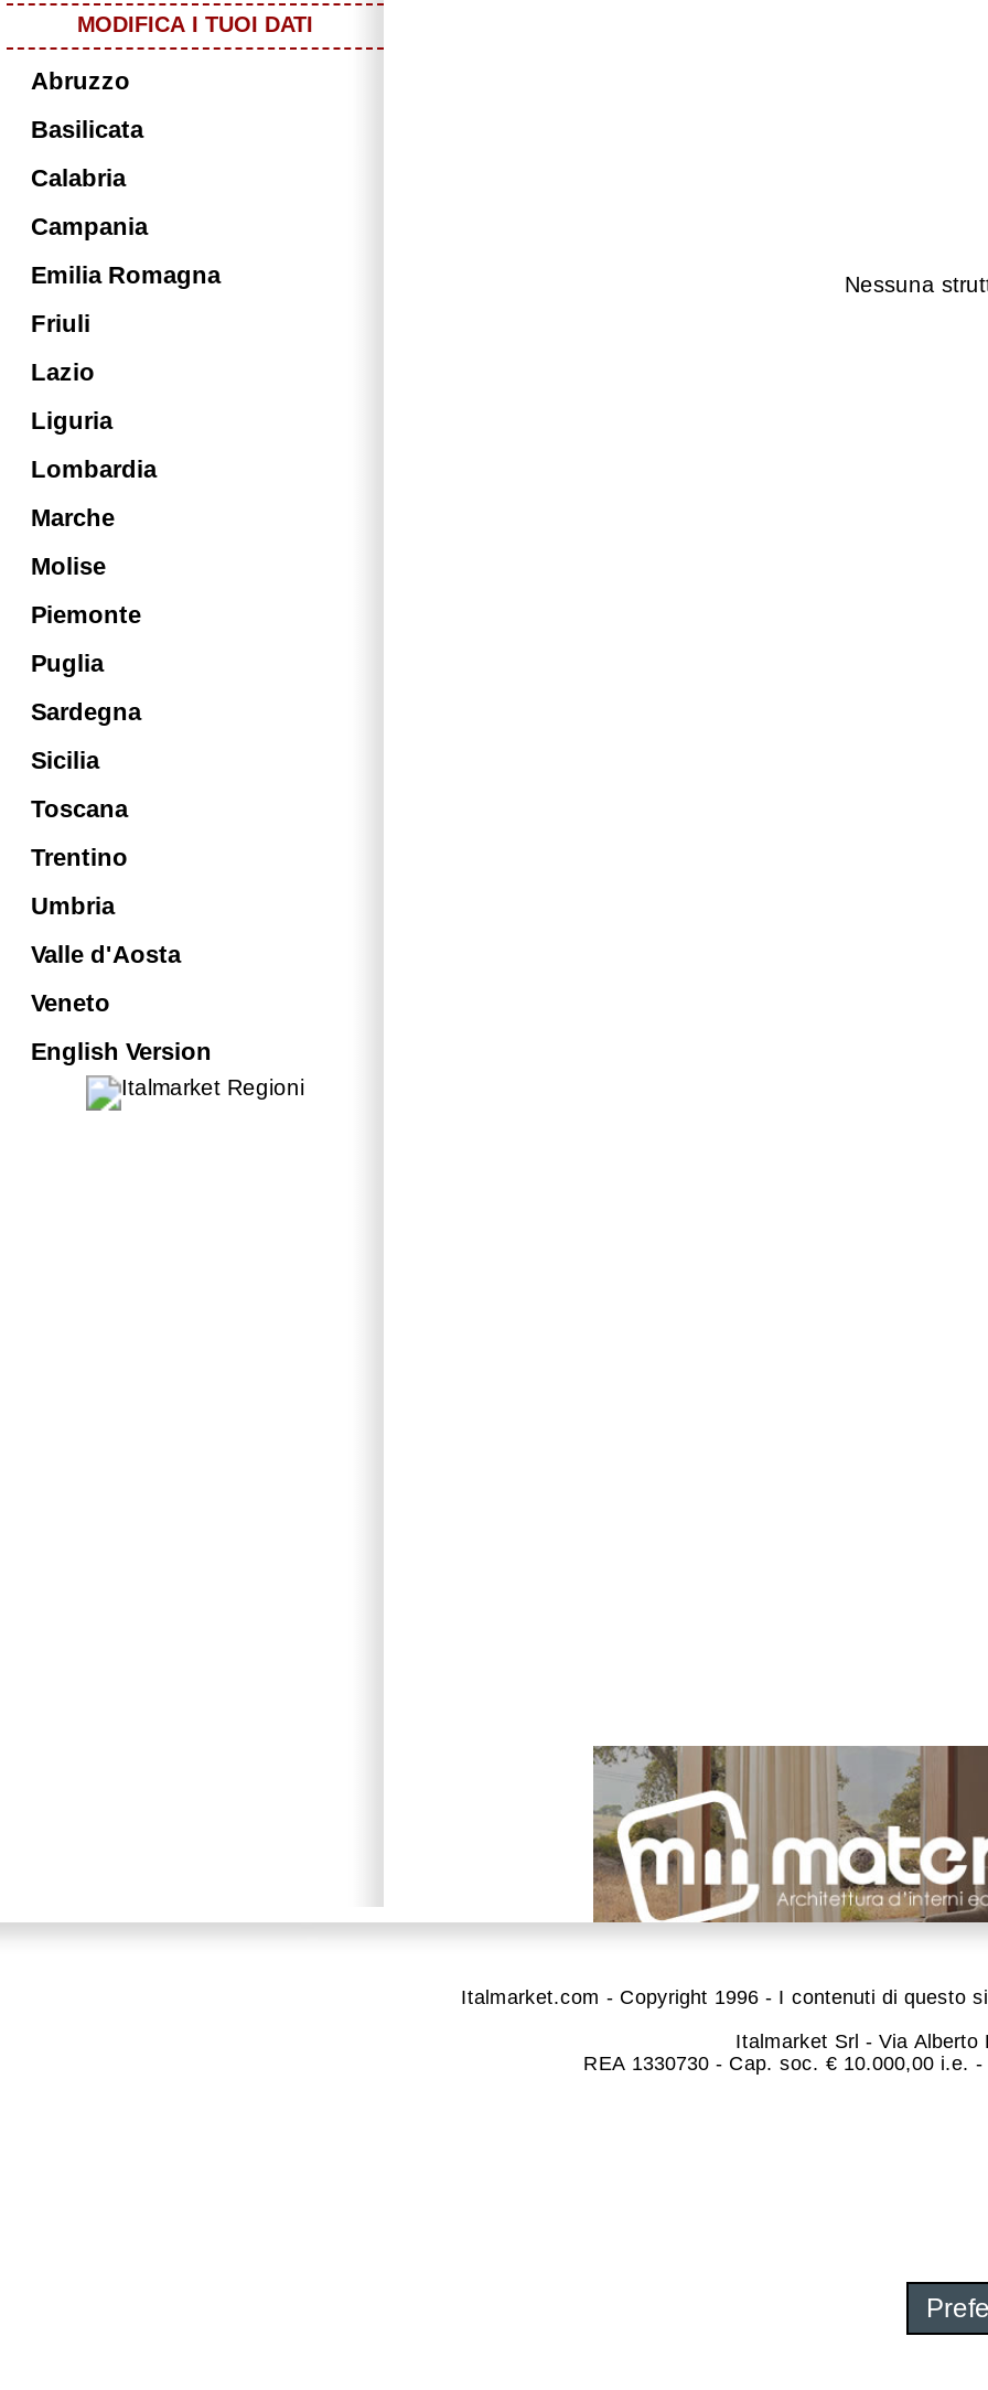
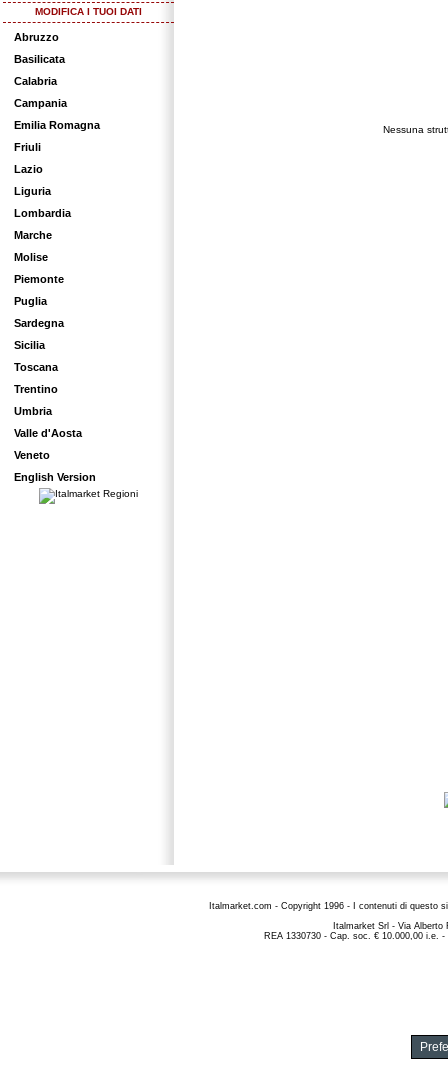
- [image]
